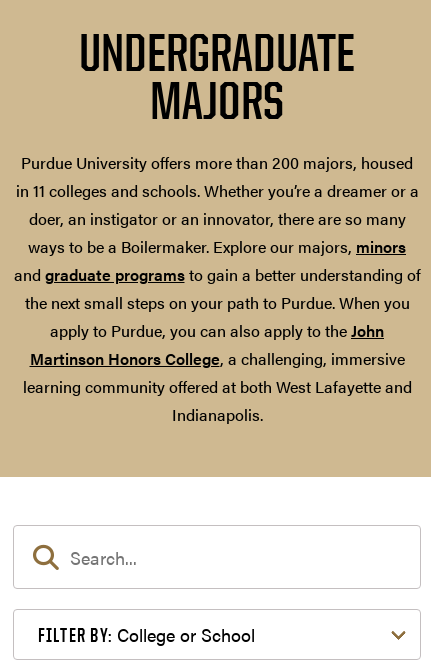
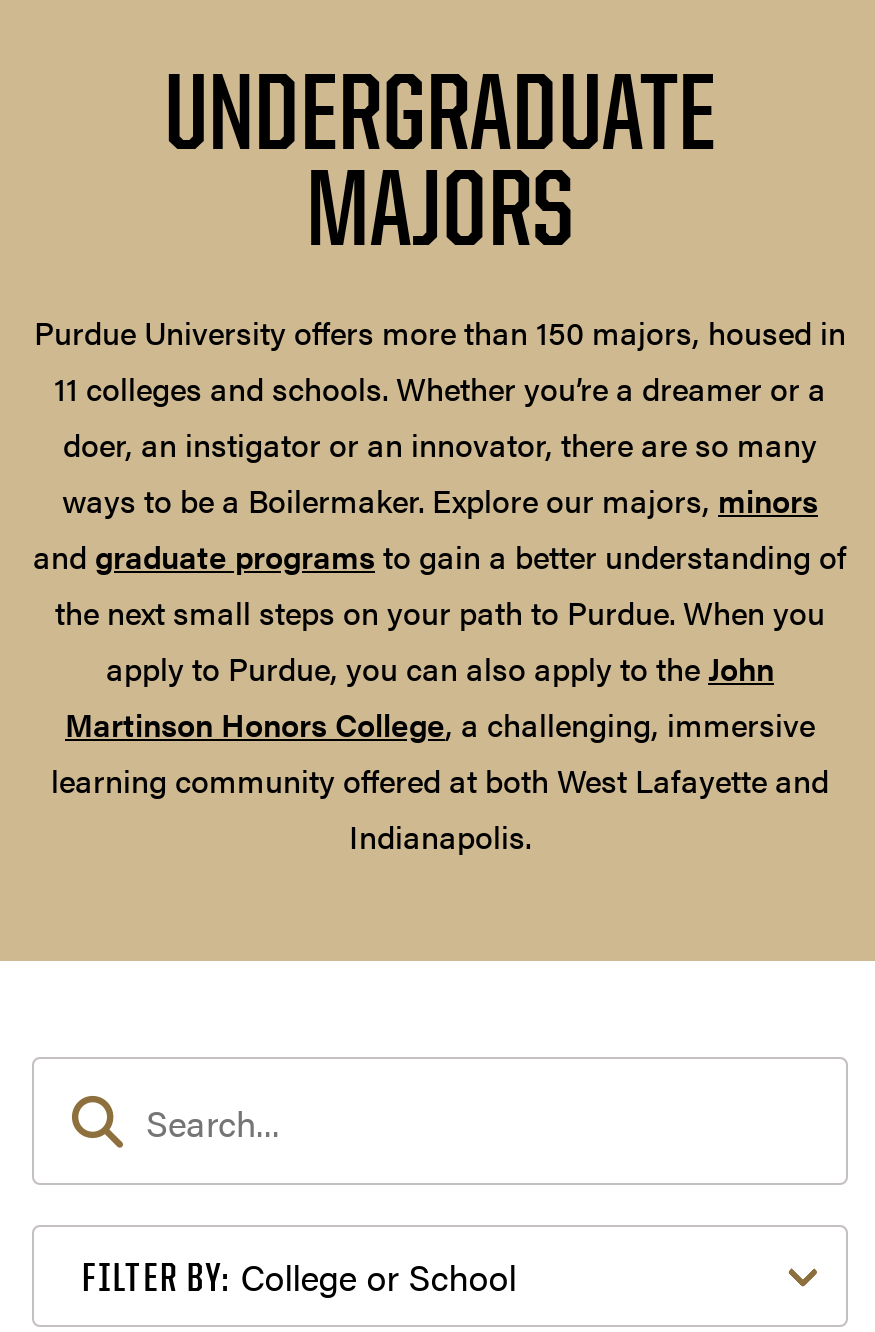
- Purdue University offers more than 200 majors, housed
- in 11 colleges and schools. Whether you’re a dreamer or a
+ Purdue University offers more than 150 majors, housed in
+ 11 colleges and schools. Whether you’re a dreamer or a
